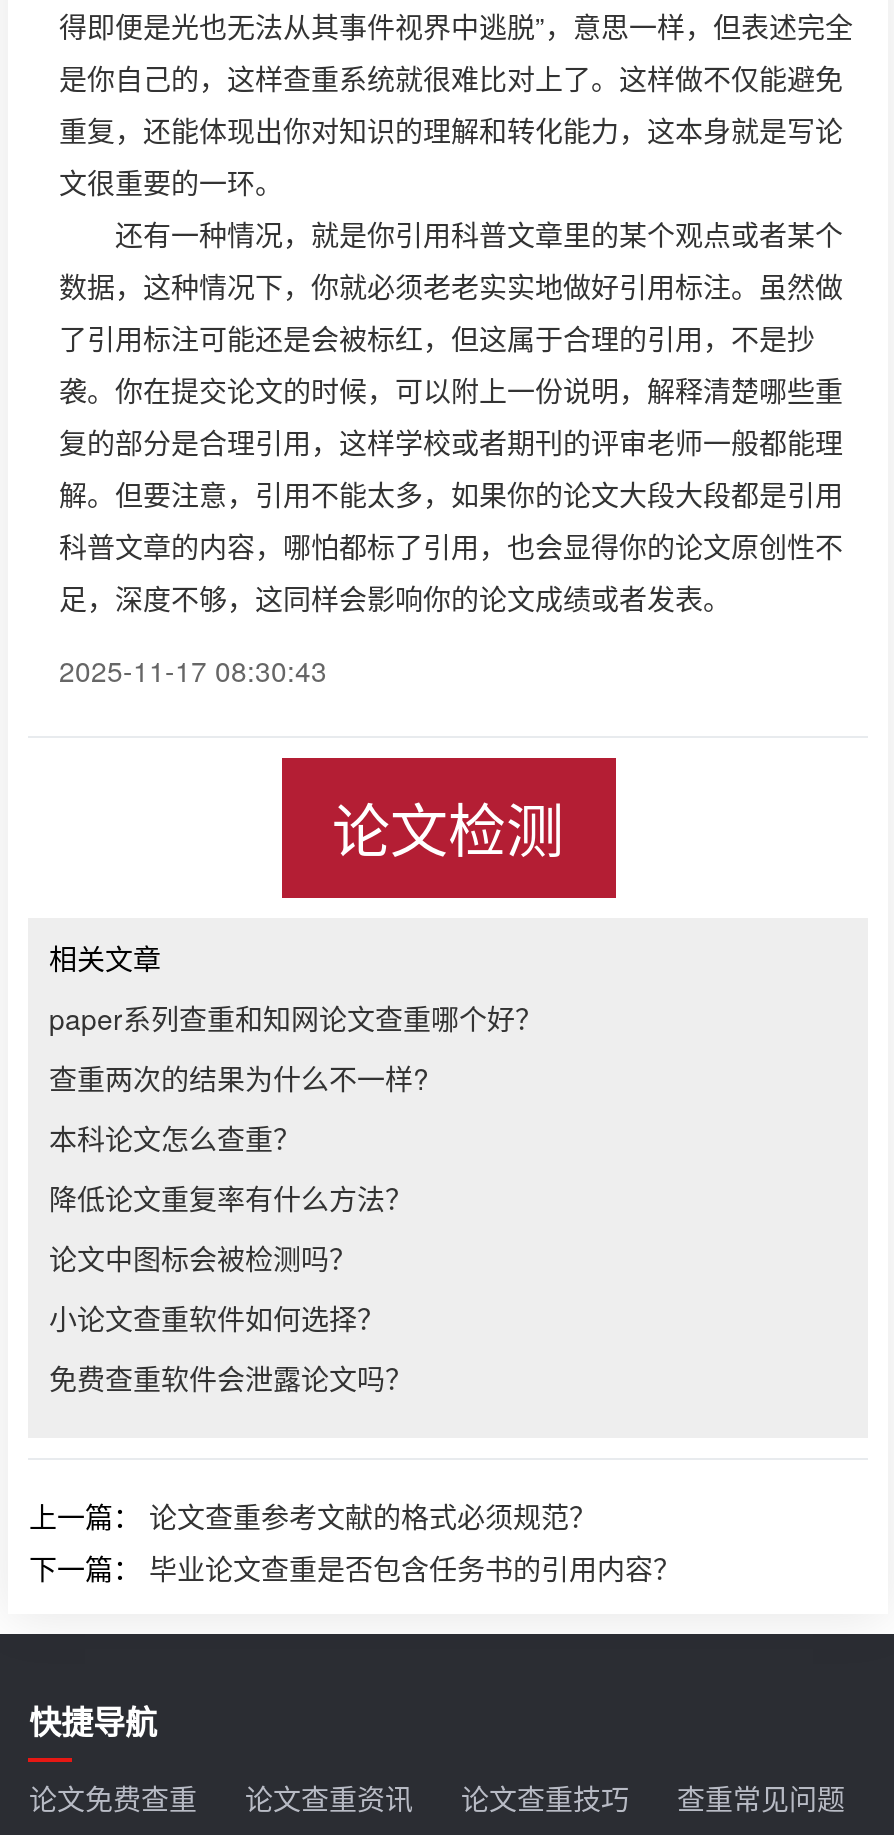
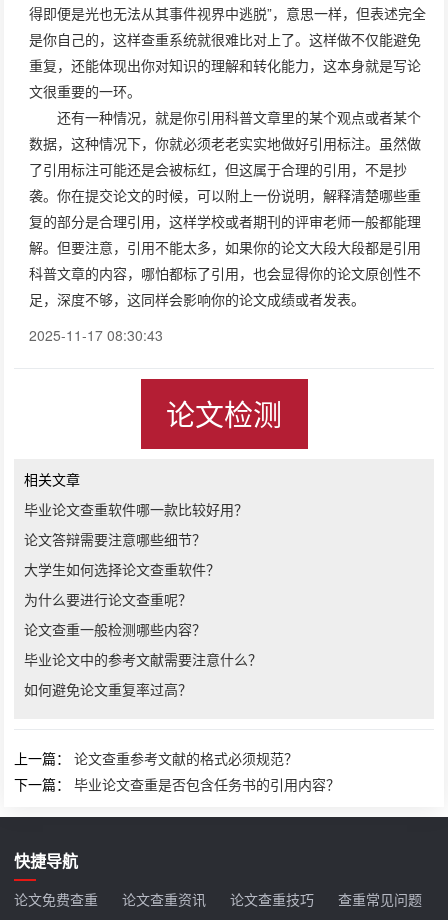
- paper系列查重和知网论文查重哪个好？
+ 毕业论文查重软件哪一款比较好用？

- 查重两次的结果为什么不一样?
+ 论文答辩需要注意哪些细节？

- 本科论文怎么查重？
+ 大学生如何选择论文查重软件？

- 降低论文重复率有什么方法？
+ 为什么要进行论文查重呢？

- 论文中图标会被检测吗？
+ 论文查重一般检测哪些内容？

- 小论文查重软件如何选择？
+ 毕业论文中的参考文献需要注意什么？

- 免费查重软件会泄露论文吗？
+ 如何避免论文重复率过高？
